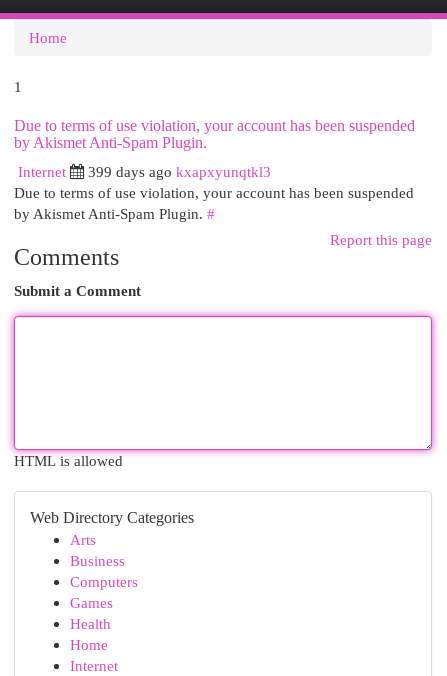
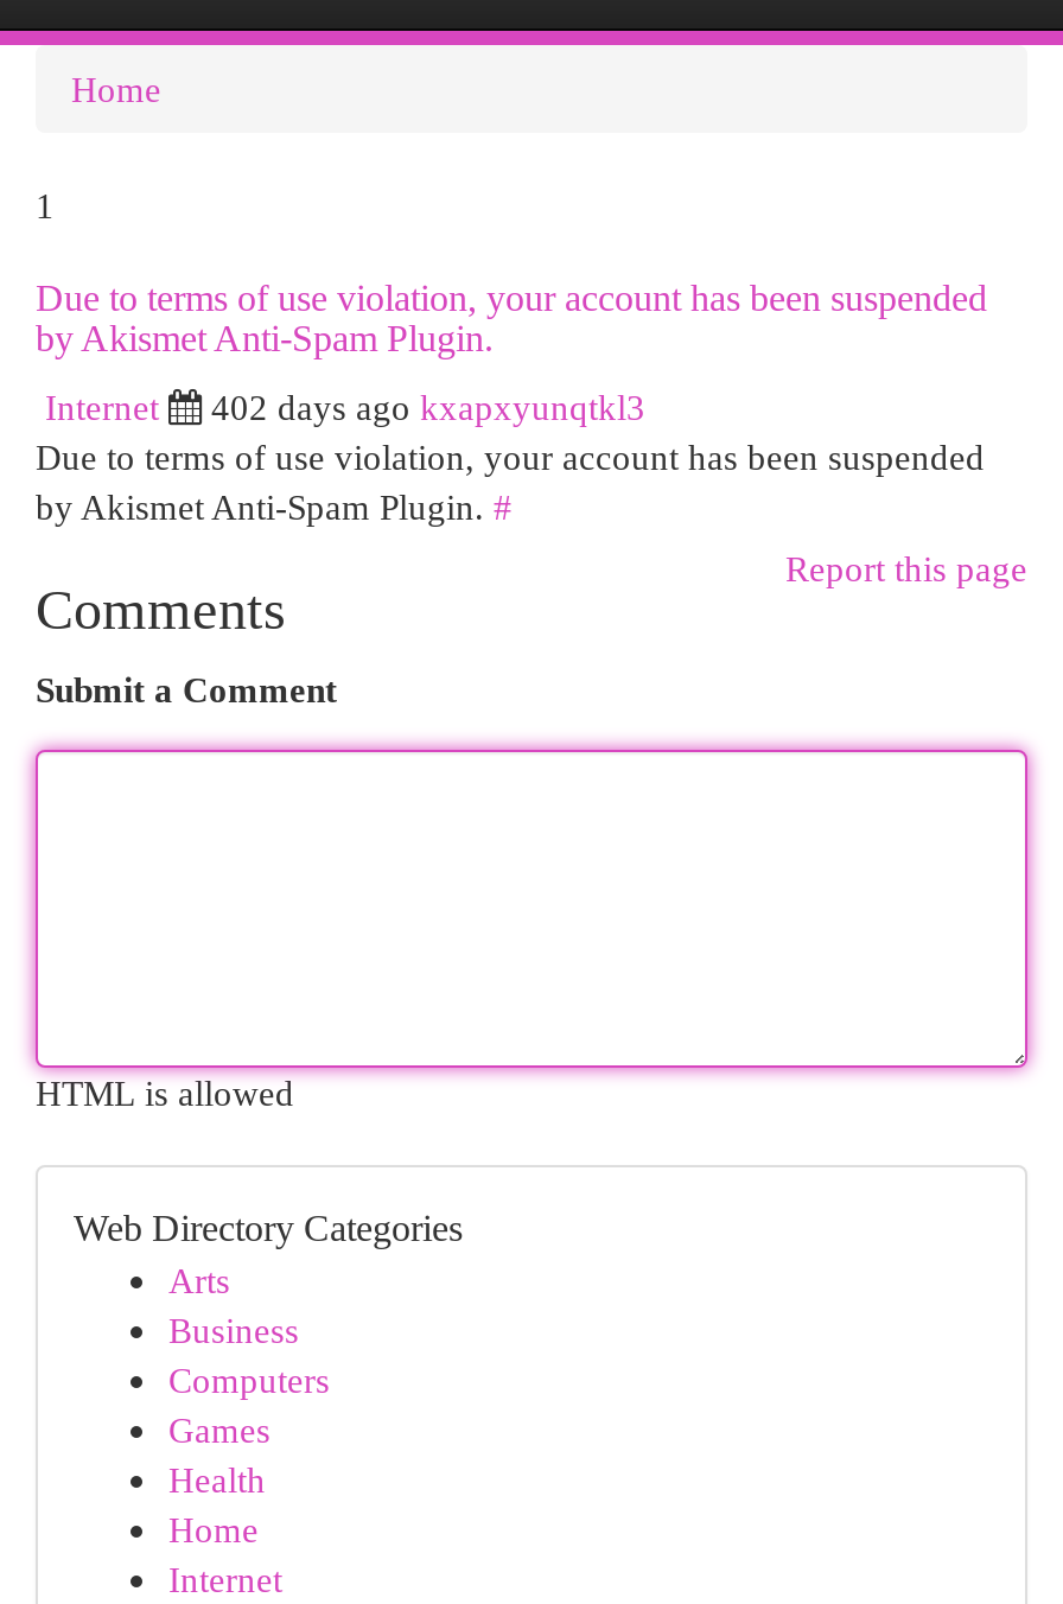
- 399 days ago kxapxyunqtkl3
+ 402 days ago kxapxyunqtkl3
